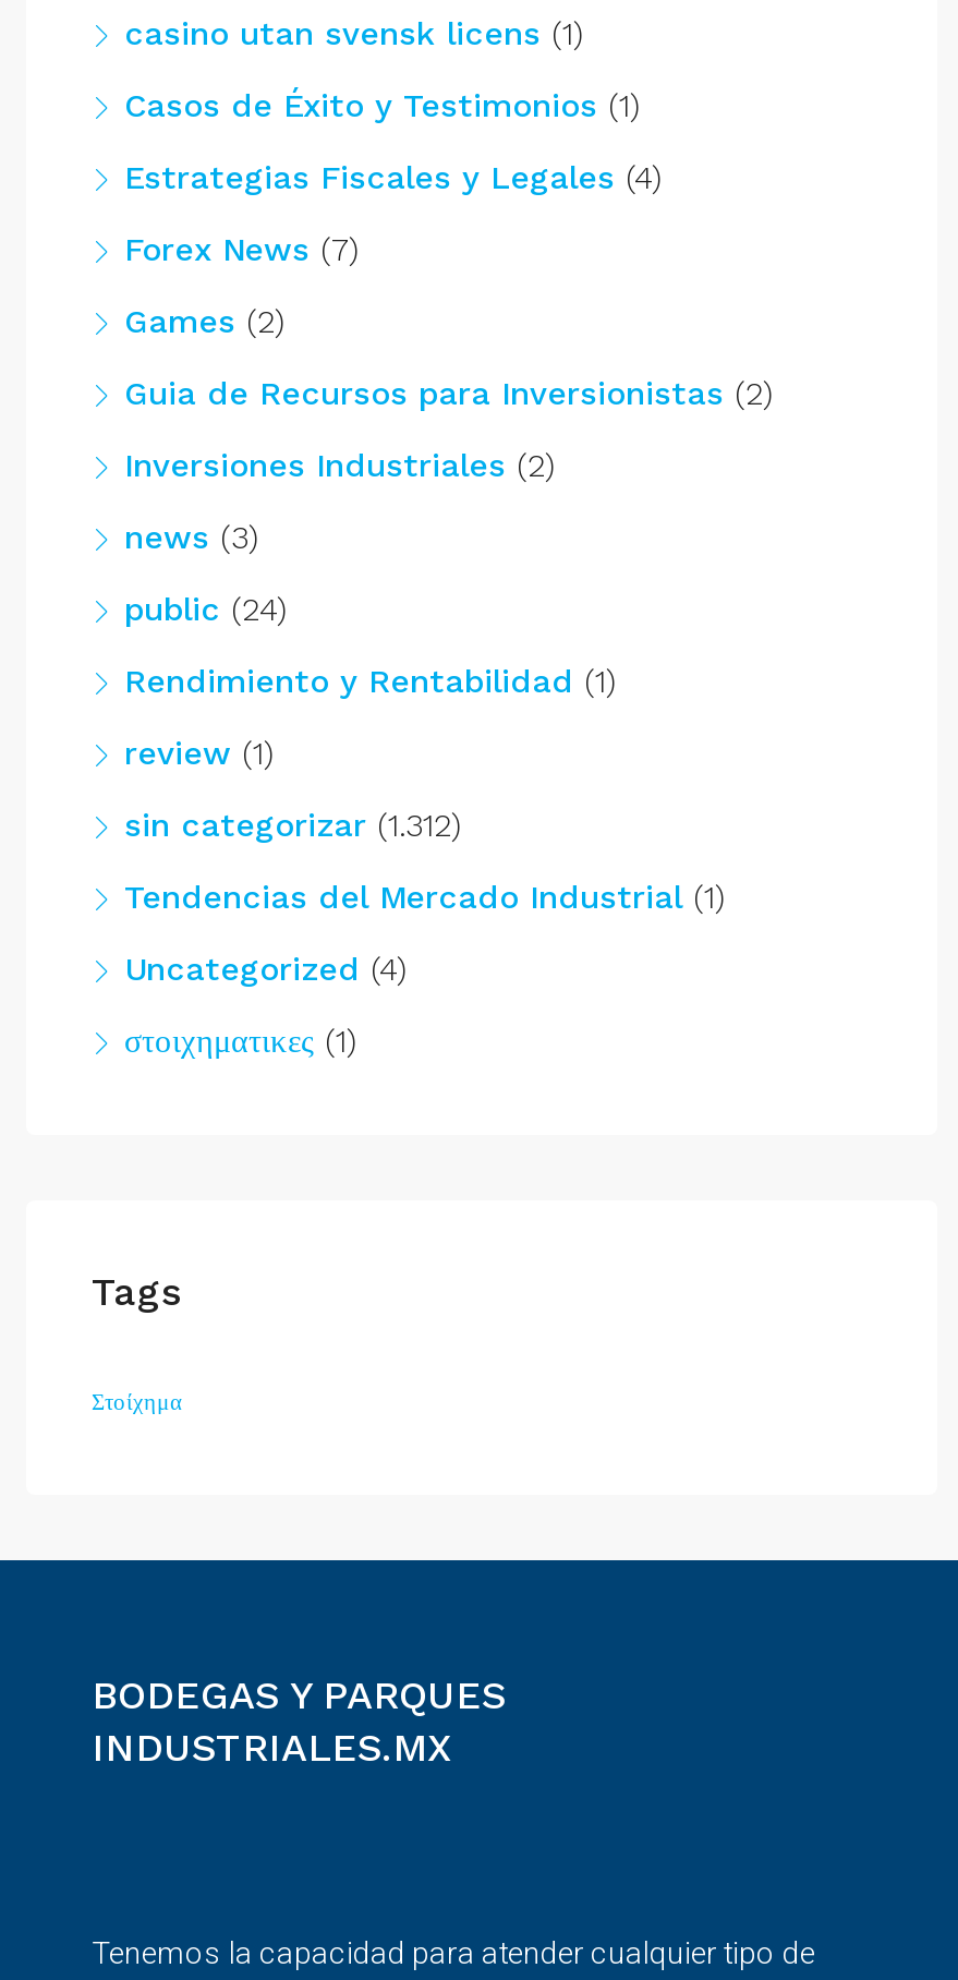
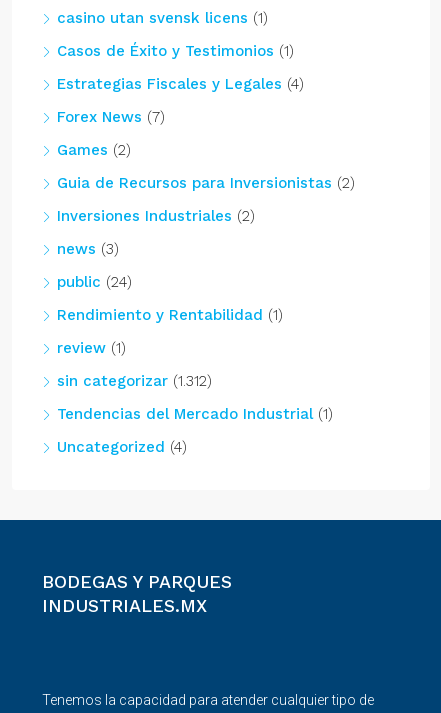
- στοιχηματικες (1)

- Tags
- Στοίχημα
